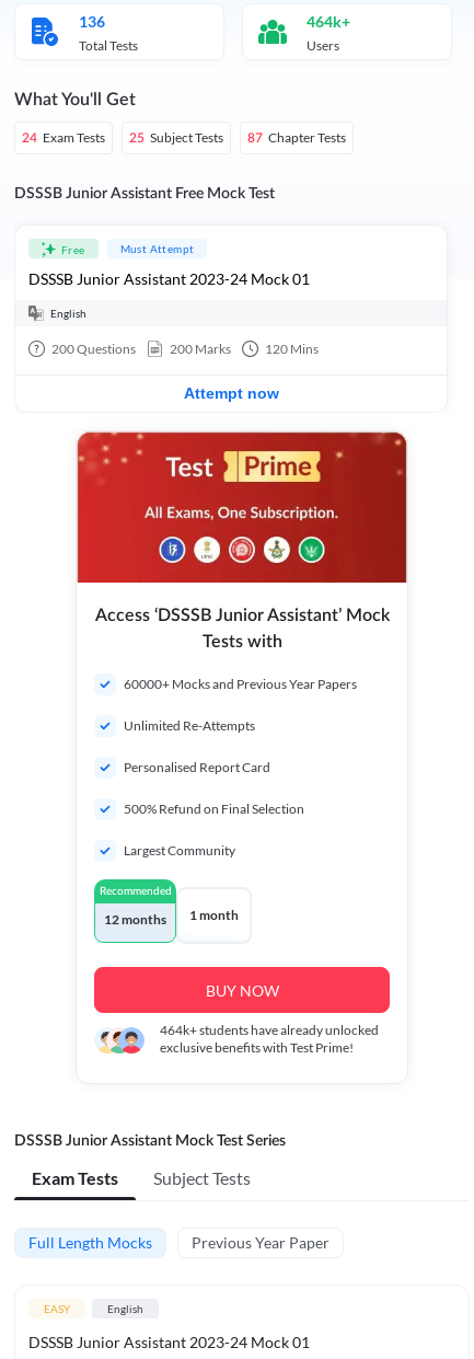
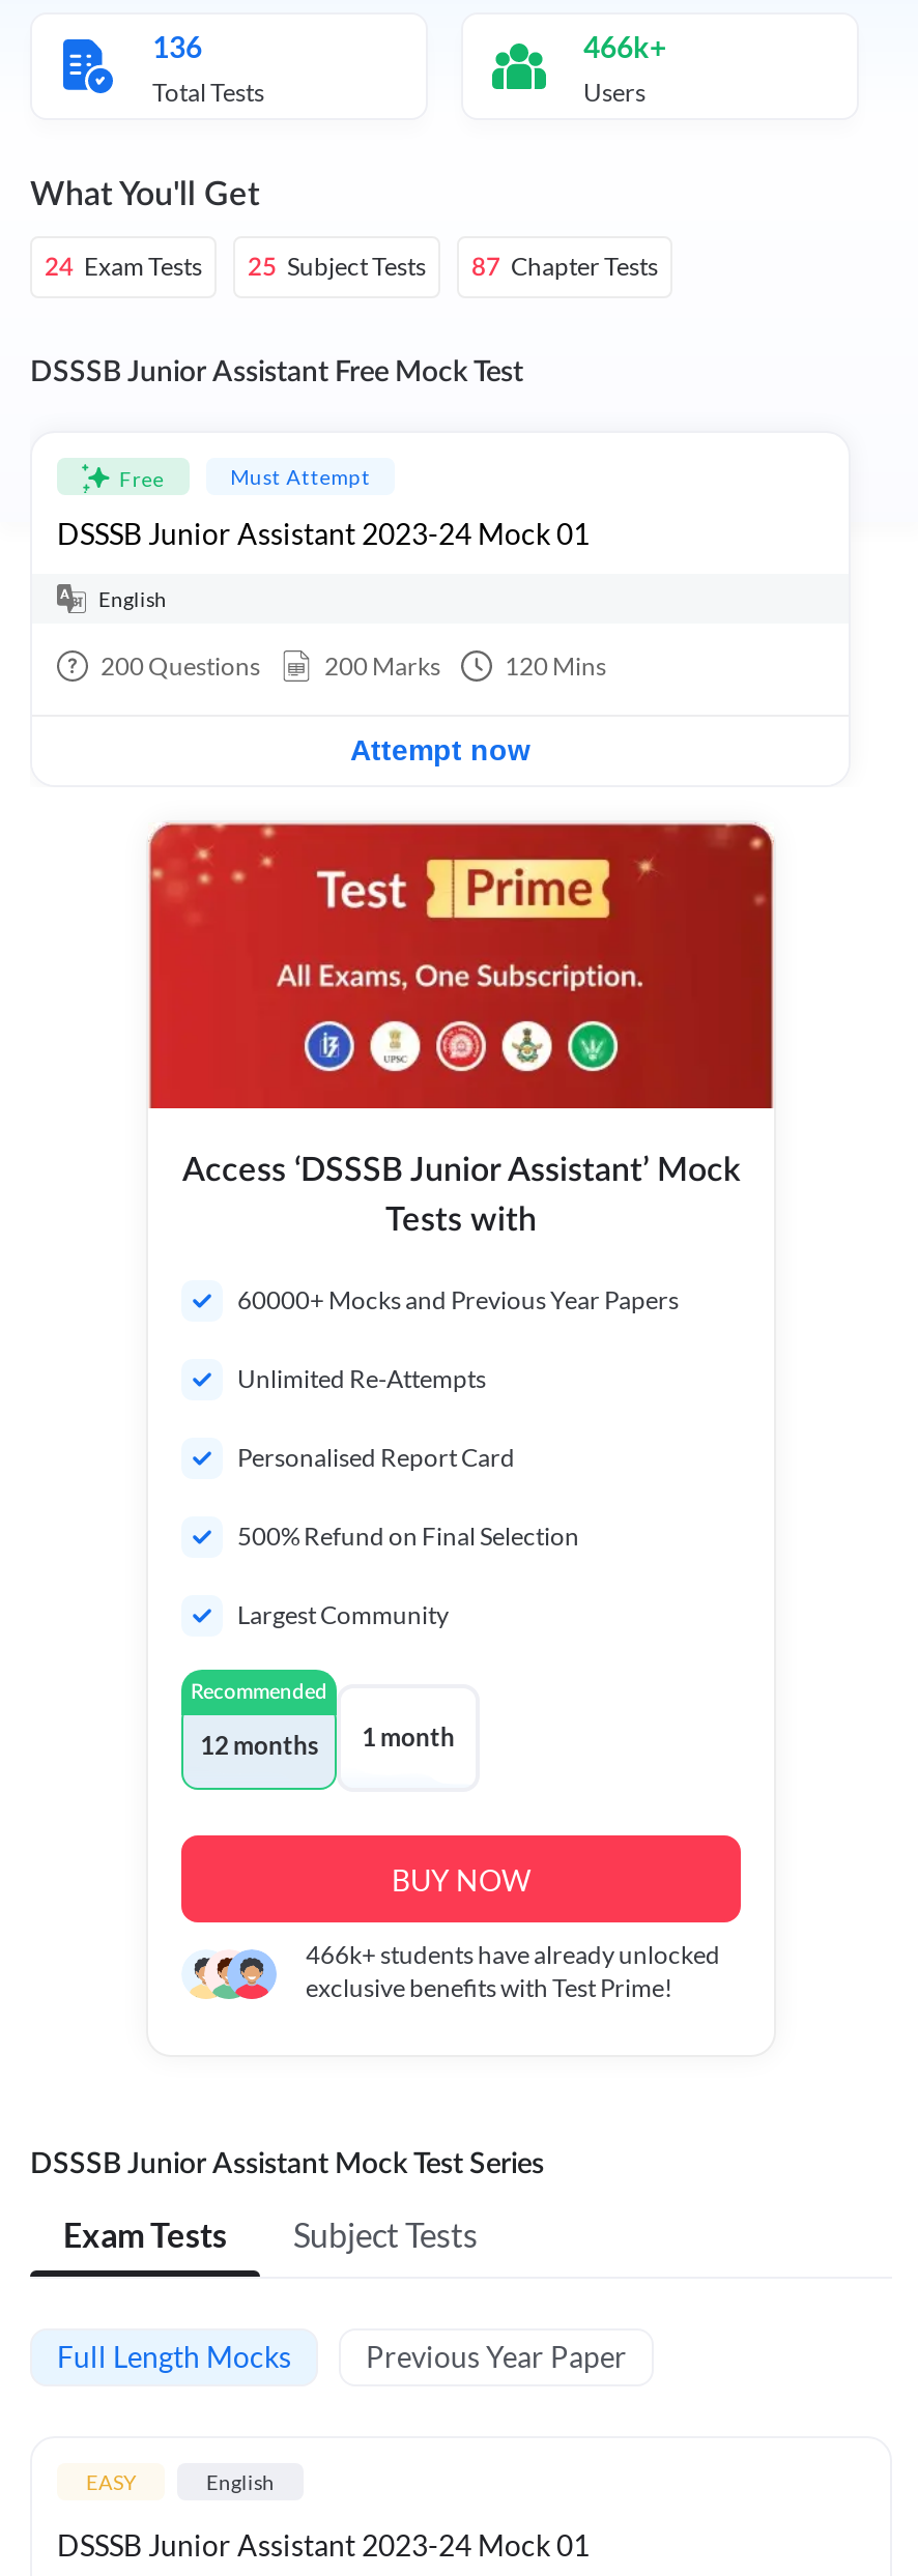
- 464k+
+ 466k+

- 464k+ students have already unlocked
+ 466k+ students have already unlocked
